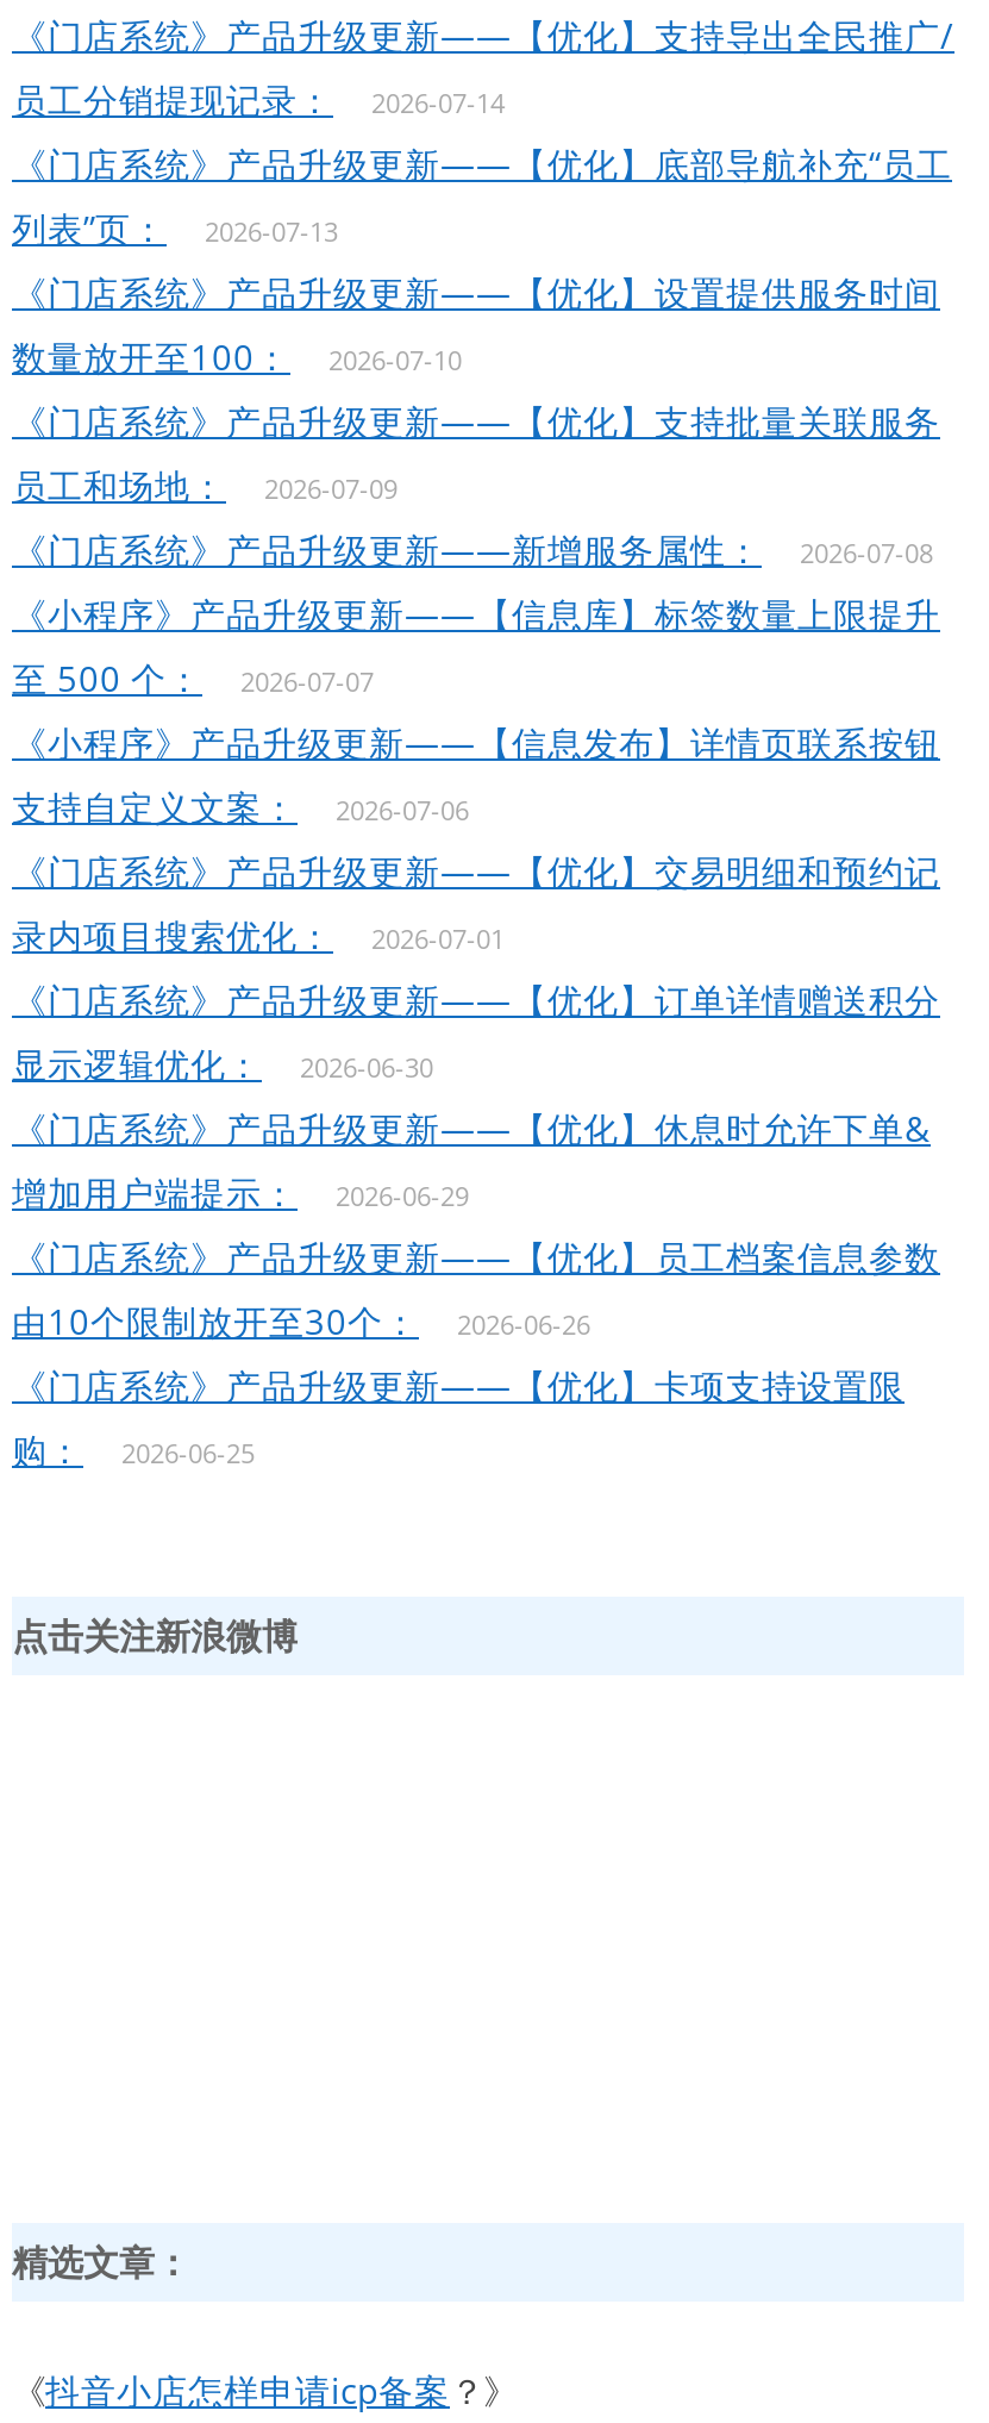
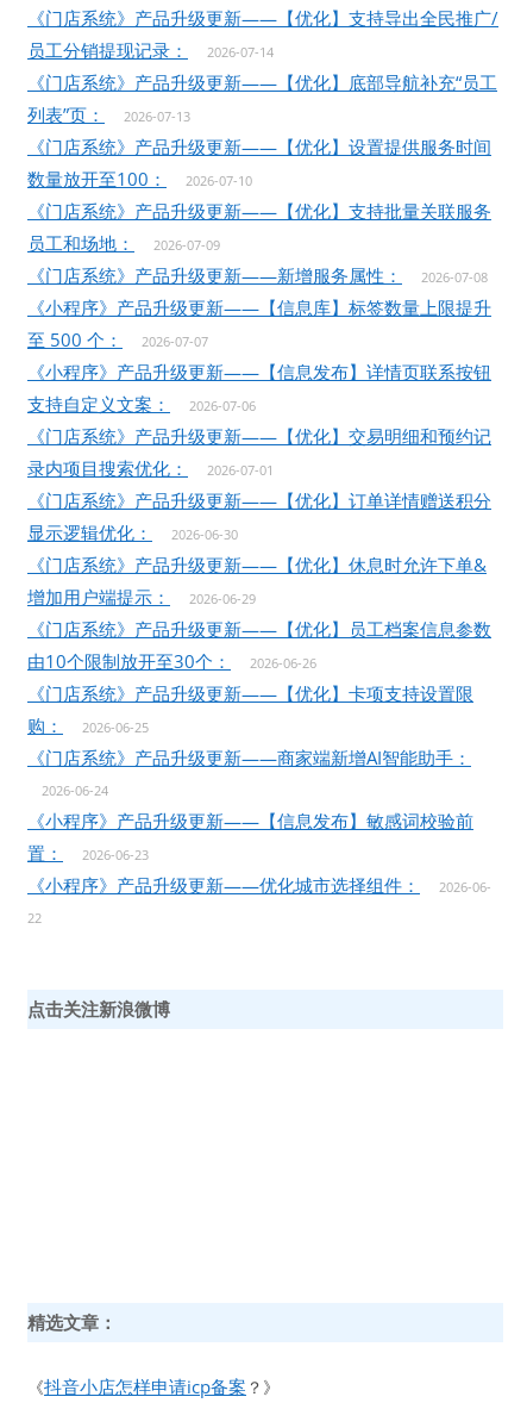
+ 《门店系统》产品升级更新——商家端新增AI智能助手：
+ 2026-06-24
+ 《小程序》产品升级更新——【信息发布】敏感词校验前
+ 置：
+ 2026-06-23
+ 《小程序》产品升级更新——优化城市选择组件：
+ 2026-06-
+ 22
